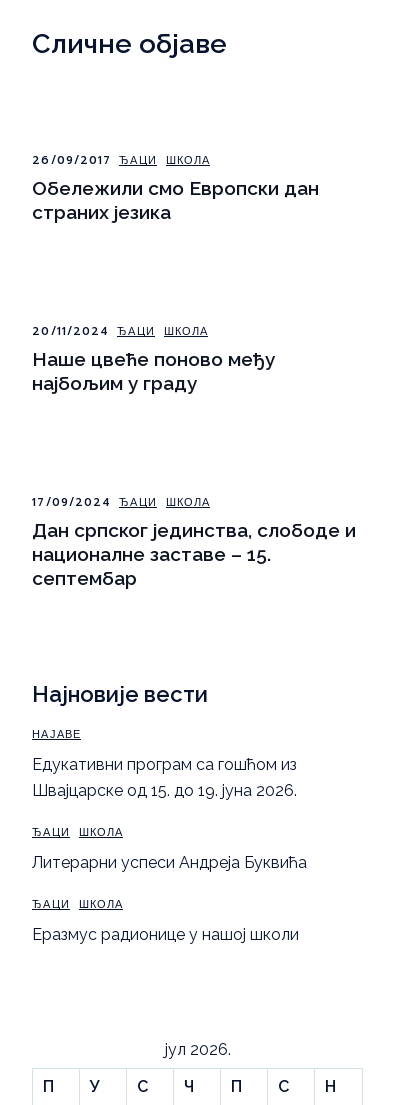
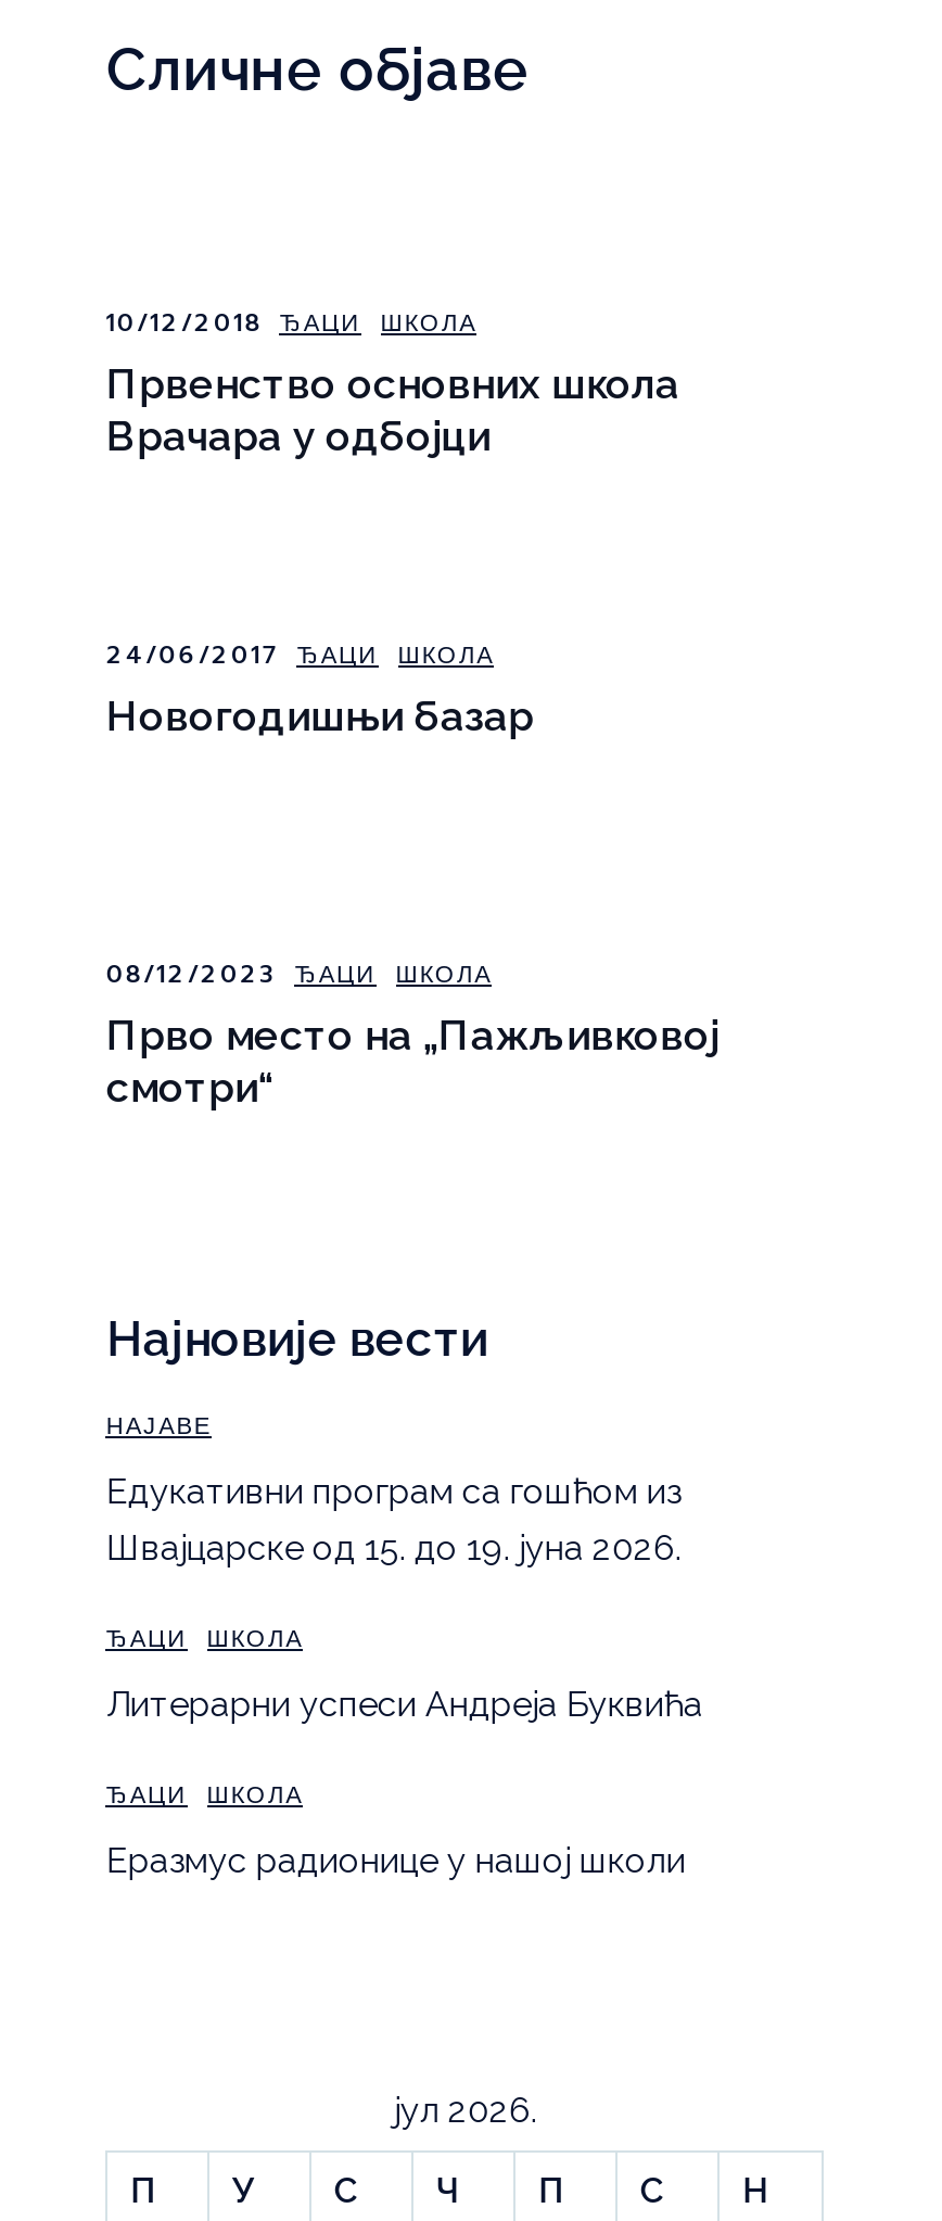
- 26/09/2017 ЂАЦИ ШКОЛА
- Обележили смо Европски дан
- страних језика
+ 10/12/2018 ЂАЦИ ШКОЛА
+ Првенство основних школа
+ Врачара у одбојци

- 20/11/2024 ЂАЦИ ШКОЛА
- Наше цвеће поново међу
- најбољим у граду
+ 24/06/2017 ЂАЦИ ШКОЛА
+ Новогодишњи базар

- 17/09/2024 ЂАЦИ ШКОЛА
- Дан српског јединства, слободе и
- националне заставе – 15.
- септембар
+ 08/12/2023 ЂАЦИ ШКОЛА
+ Прво место на „Пажљивковој
+ смотри“
